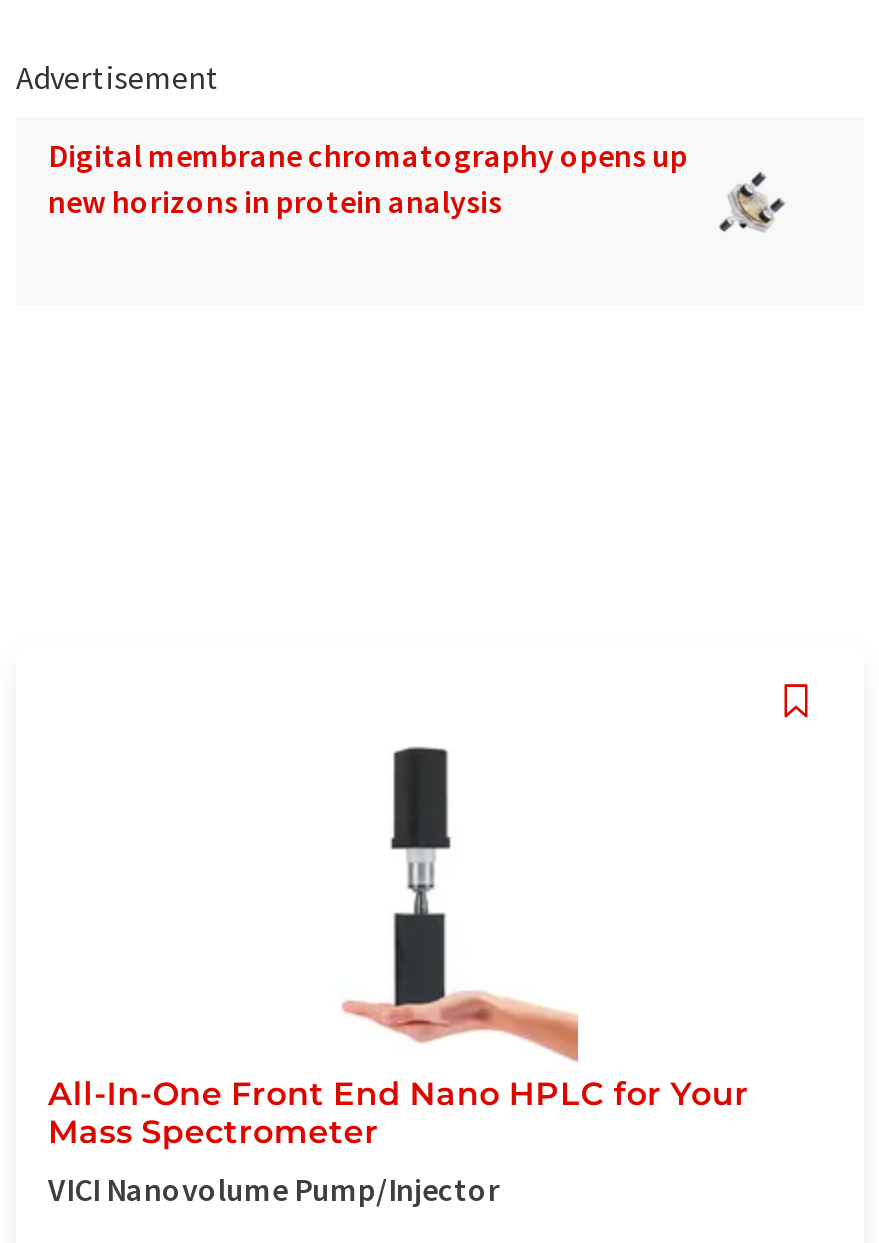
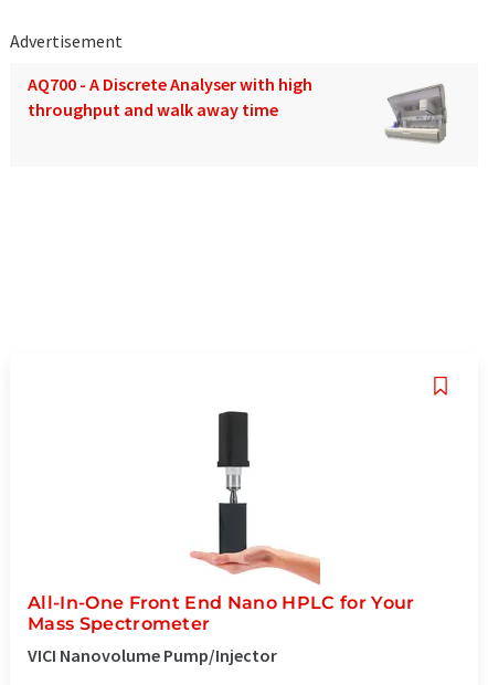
- Digital membrane chromatography opens up
- new horizons in protein analysis
+ AQ700 - A Discrete Analyser with high
+ throughput and walk away time

- [image]
+ [image]
